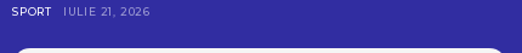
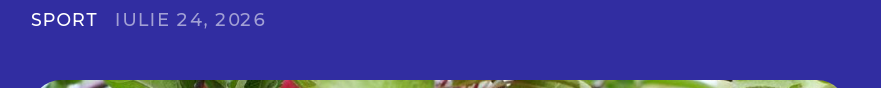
- SPORT IULIE 21, 2026
+ SPORT IULIE 24, 2026
